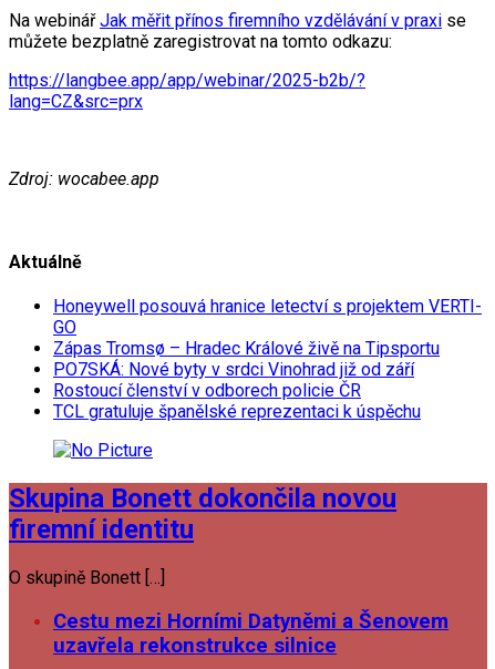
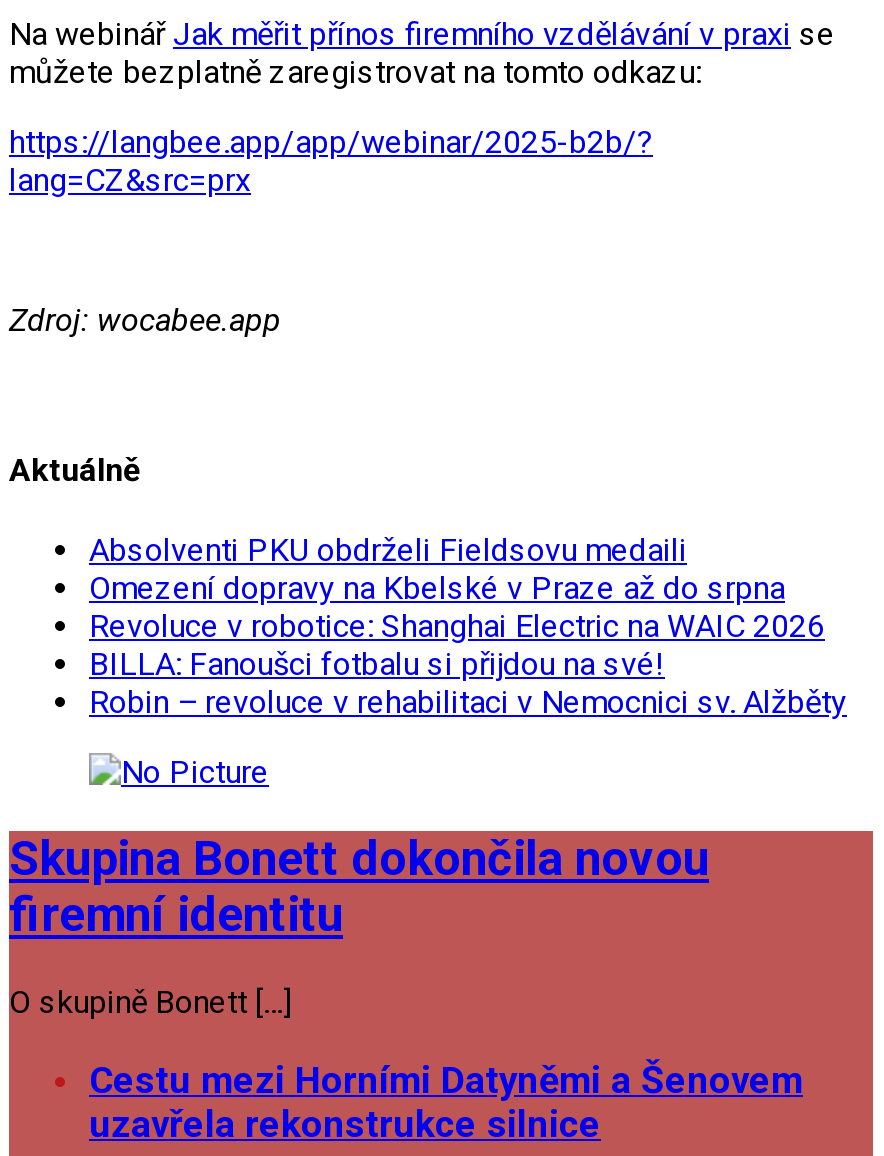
- Honeywell posouvá hranice letectví s projektem VERTI-
- GO
- Zápas Tromsø – Hradec Králové živě na Tipsportu
- PO7SKÁ: Nové byty v srdci Vinohrad již od září
- Rostoucí členství v odborech policie ČR
- TCL gratuluje španělské reprezentaci k úspěchu
+ Absolventi PKU obdrželi Fieldsovu medaili
+ Omezení dopravy na Kbelské v Praze až do srpna
+ Revoluce v robotice: Shanghai Electric na WAIC 2026
+ BILLA: Fanoušci fotbalu si přijdou na své!
+ Robin – revoluce v rehabilitaci v Nemocnici sv. Alžběty
